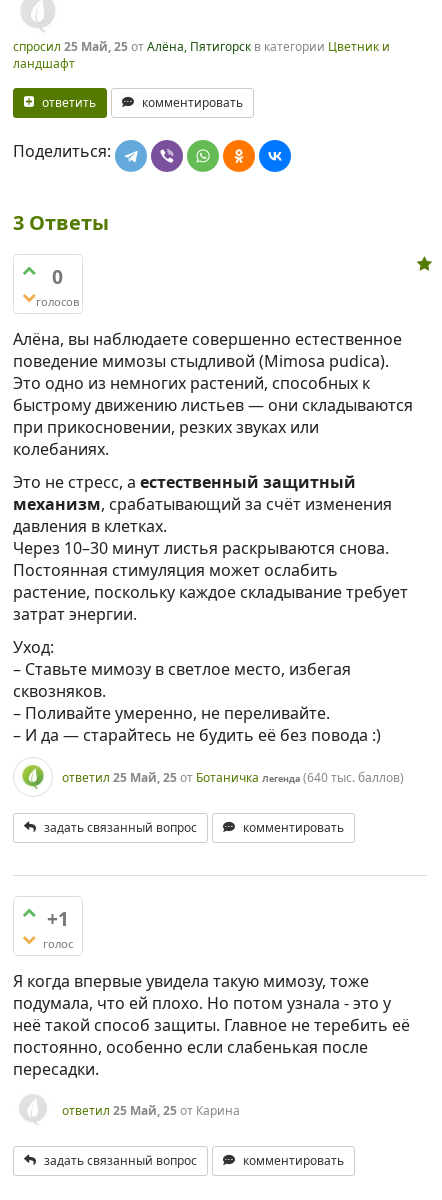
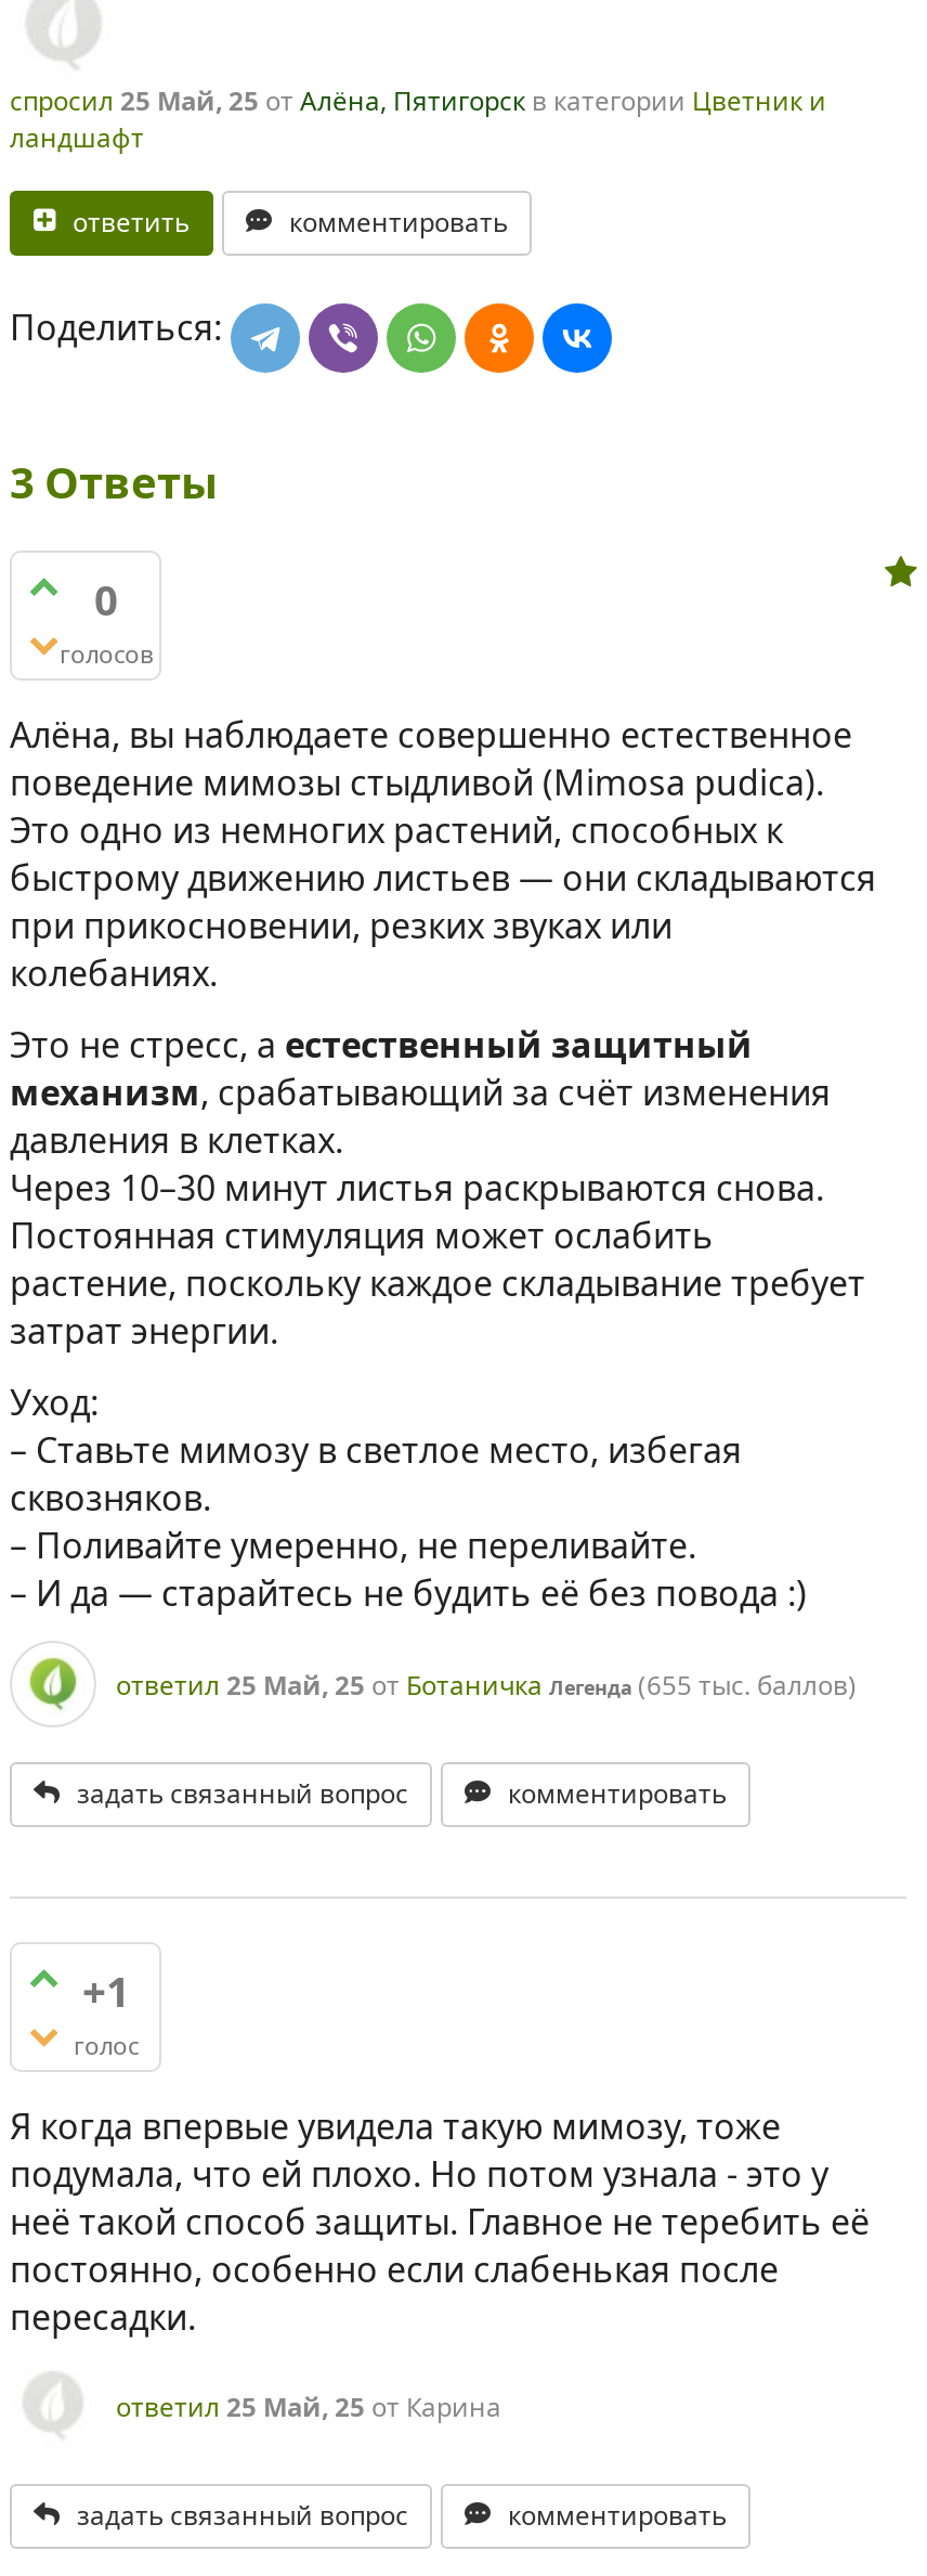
- ответил 25 Май, 25 от Ботаничка Легенда (640 тыс. баллов)
+ ответил 25 Май, 25 от Ботаничка Легенда (655 тыс. баллов)
